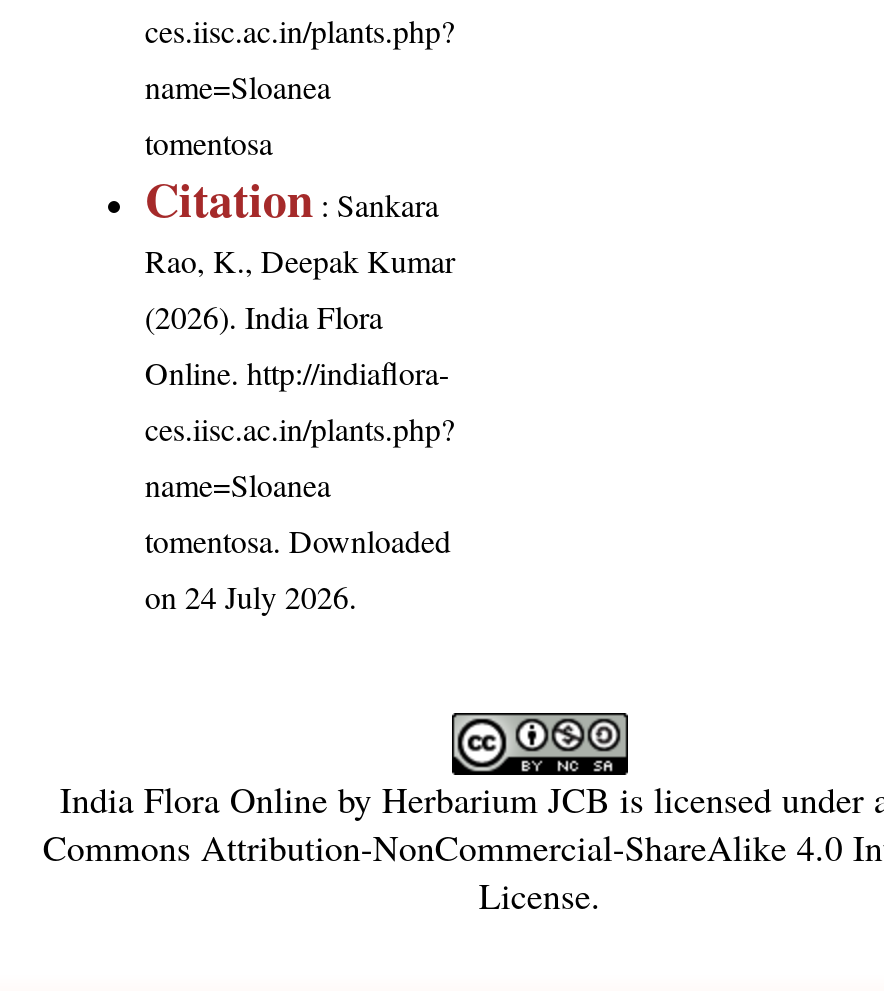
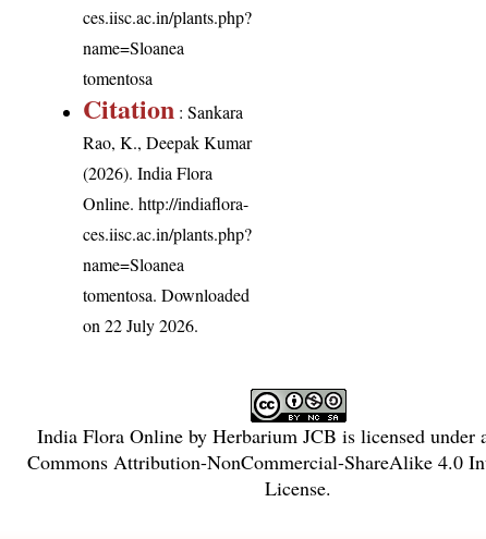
- on 24 July 2026.
+ on 22 July 2026.
